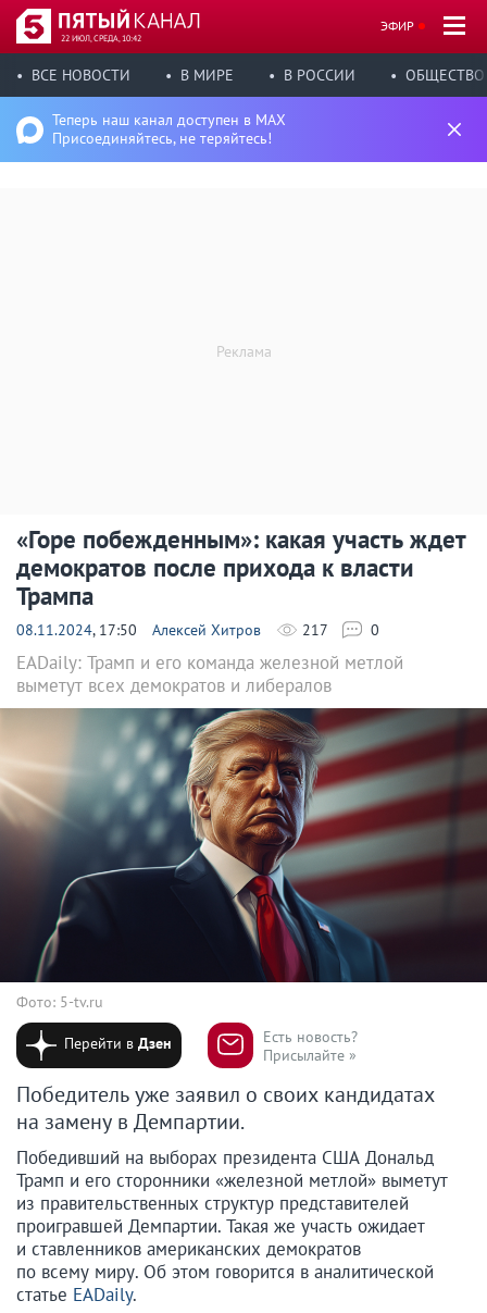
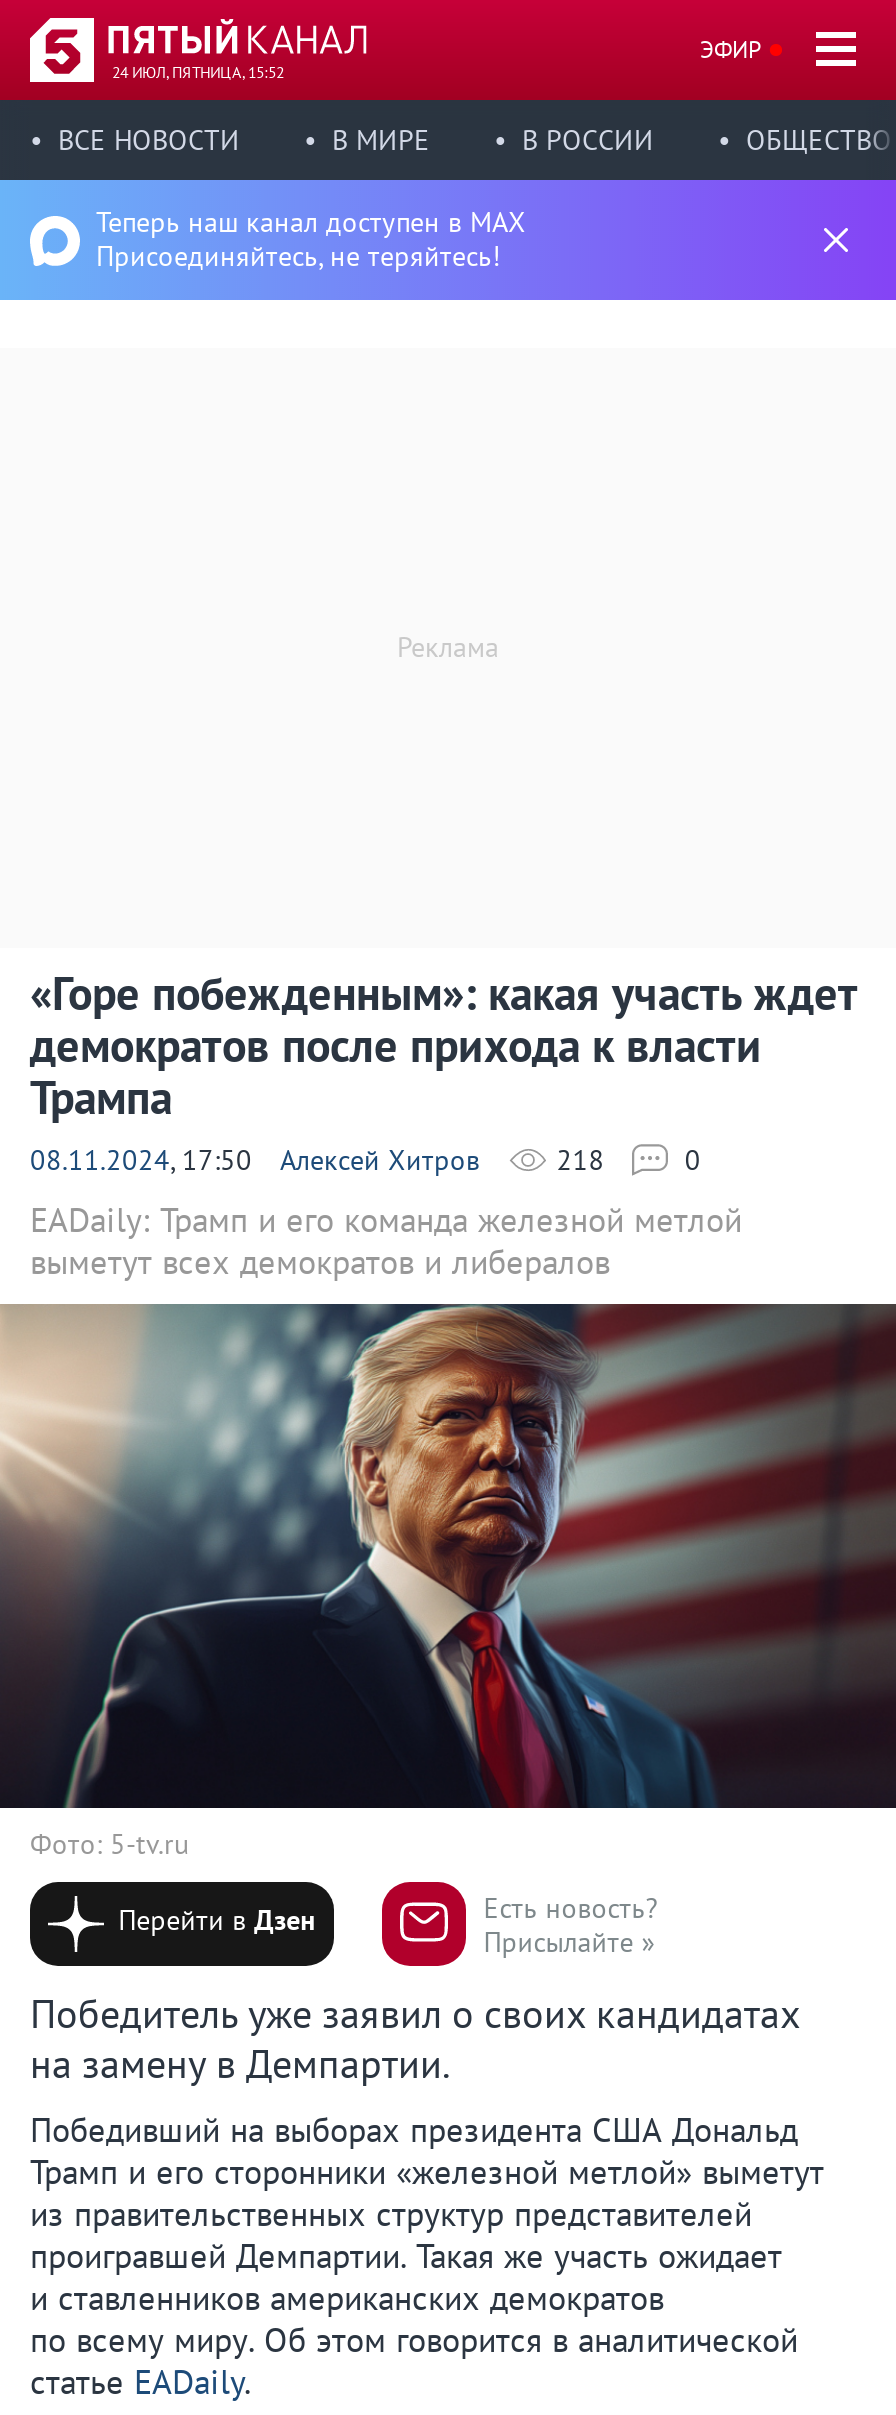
- 22 ИЮЛ, СРЕДА, 10:42
+ 24 ИЮЛ, ПЯТНИЦА, 15:52

- 217
+ 218
